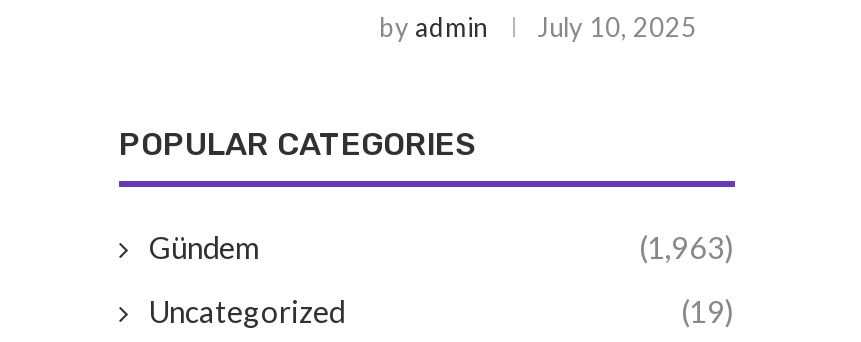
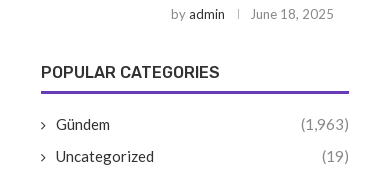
- by admin July 10, 2025
+ by admin June 18, 2025
